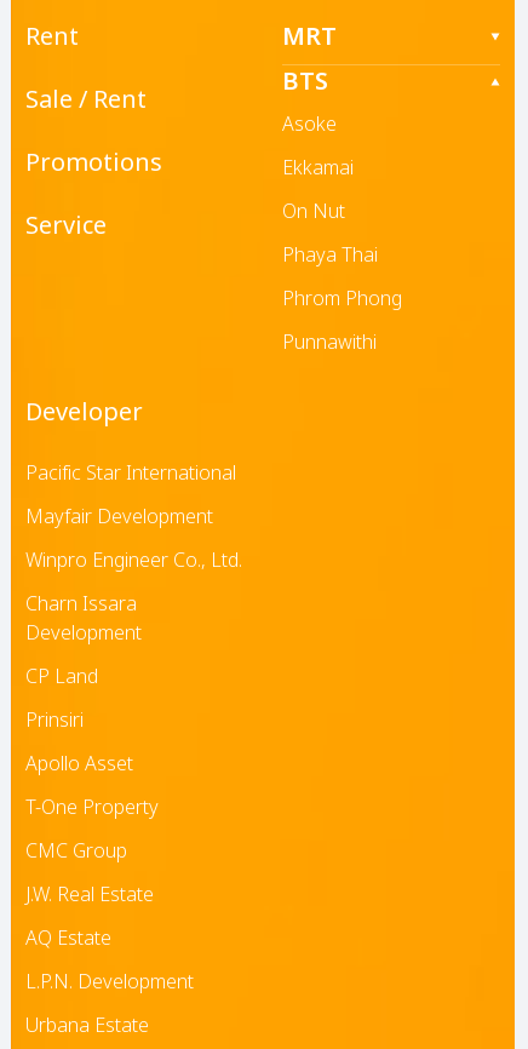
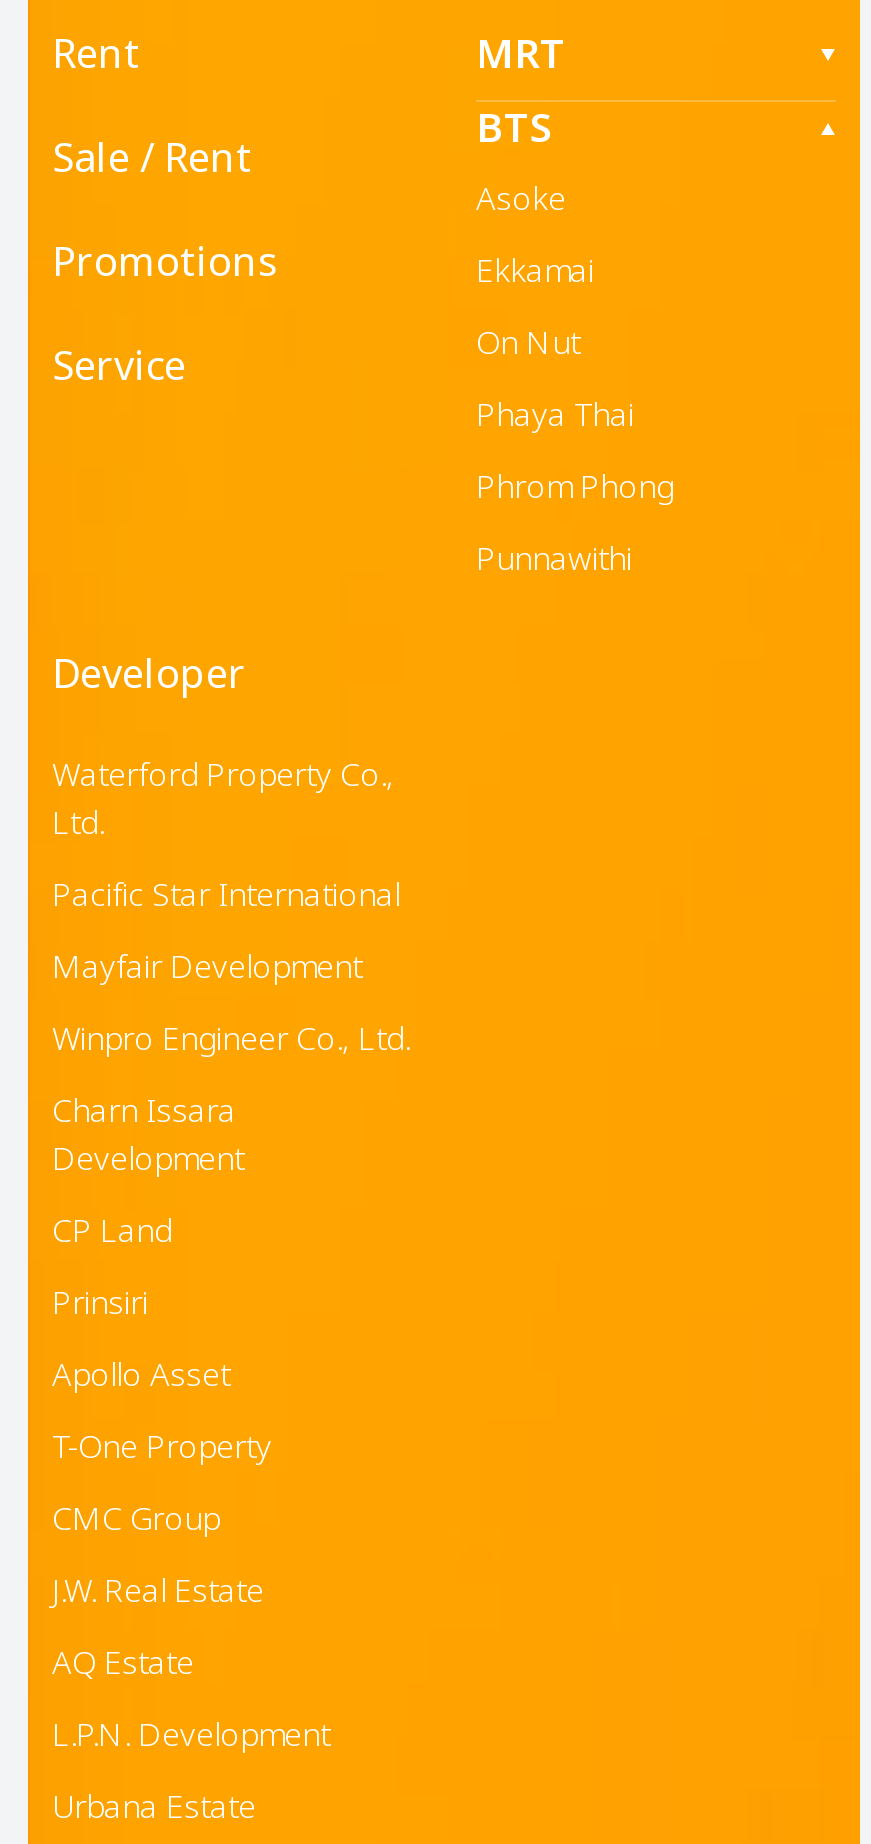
+ Waterford Property Co.,
+ Ltd.
